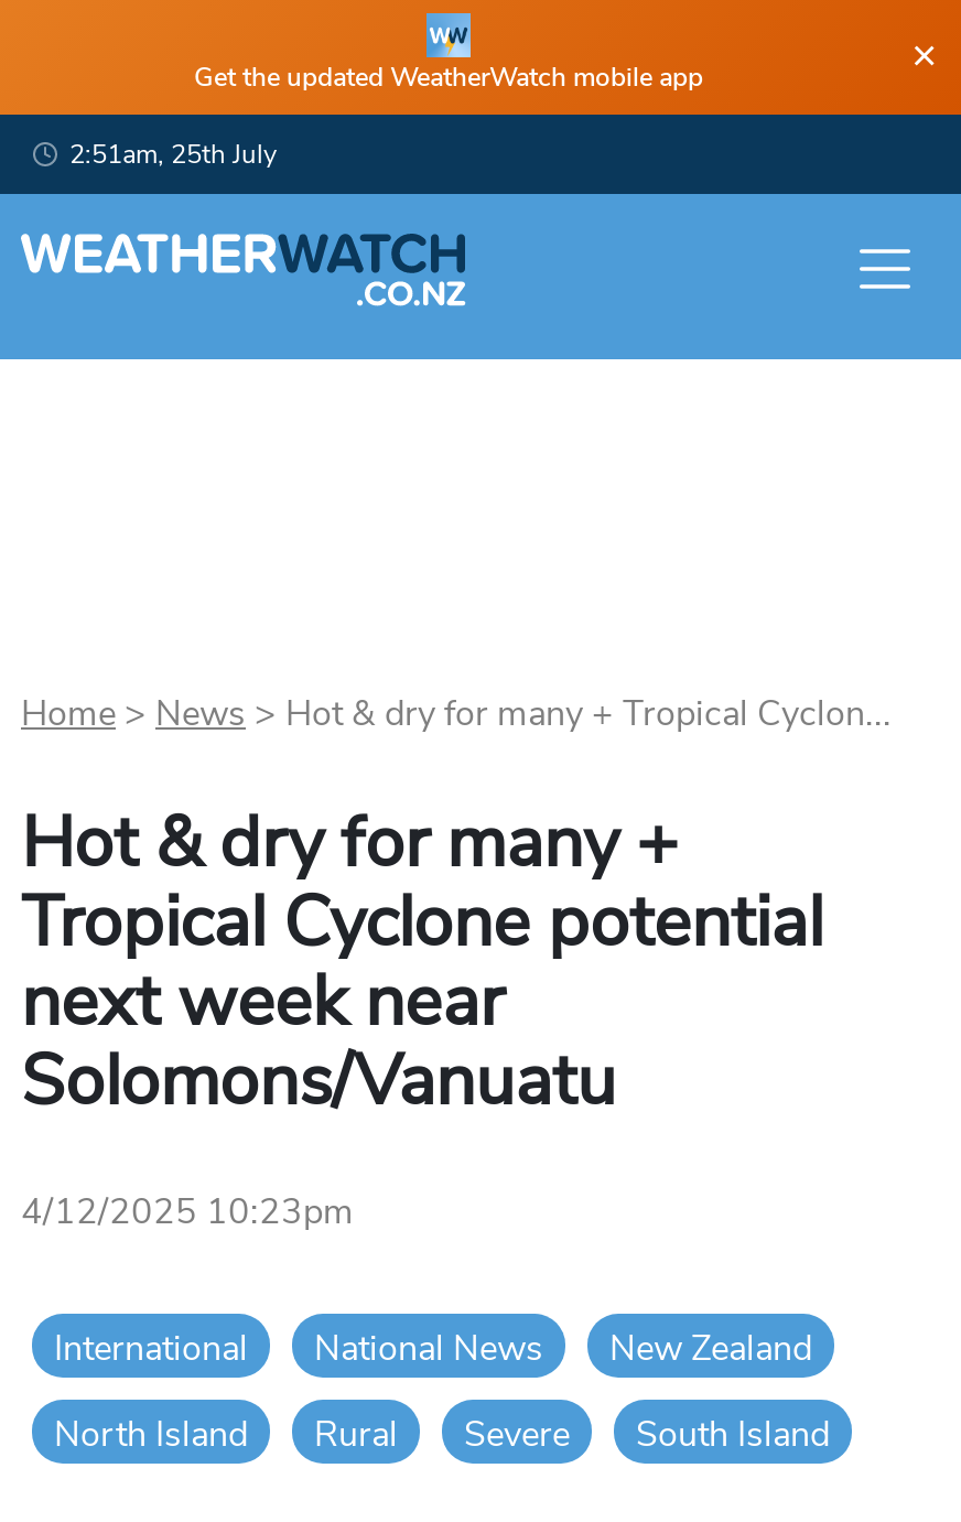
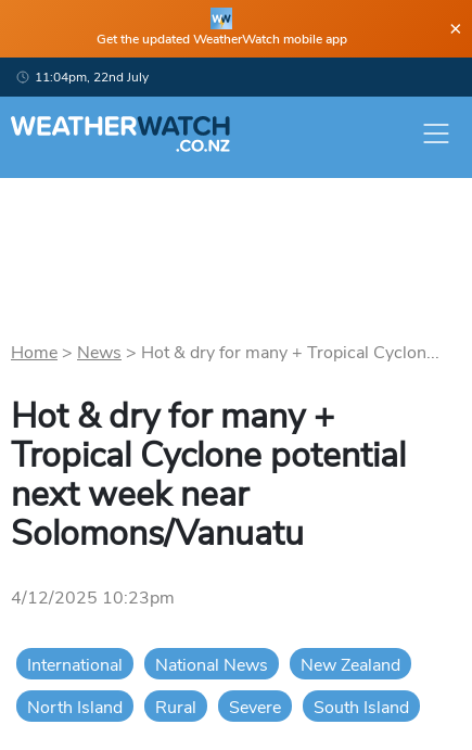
- 2:51am, 25th July
+ 11:04pm, 22nd July
